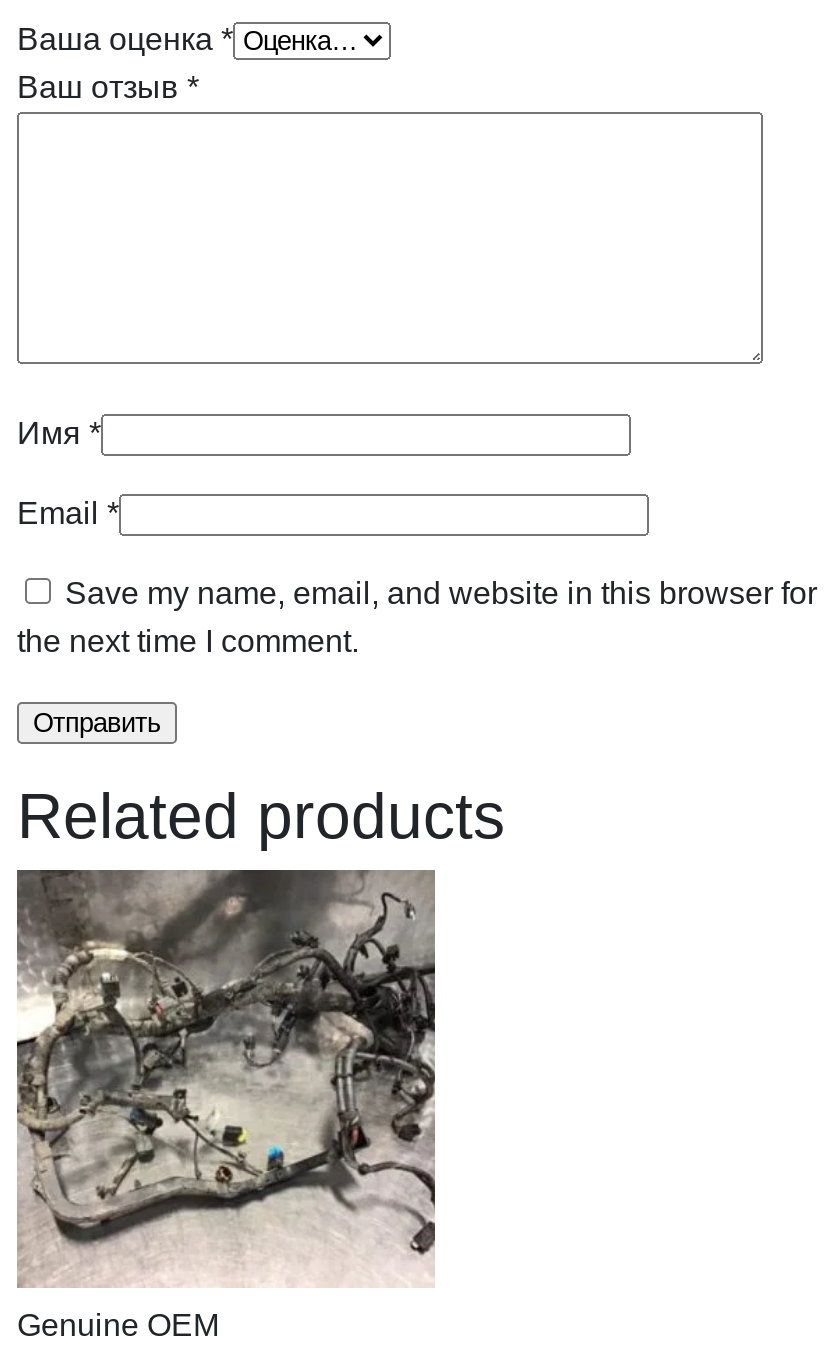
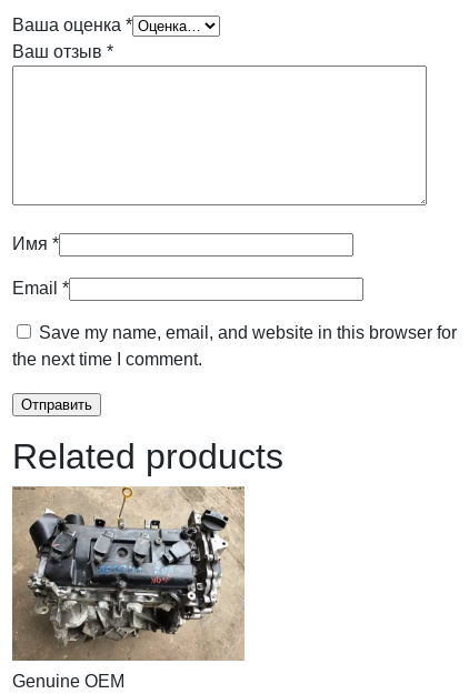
- [image]
+ [image]
